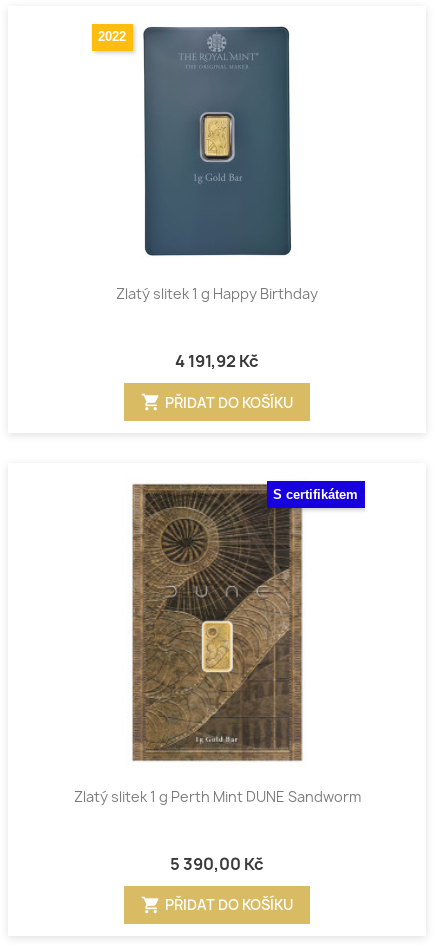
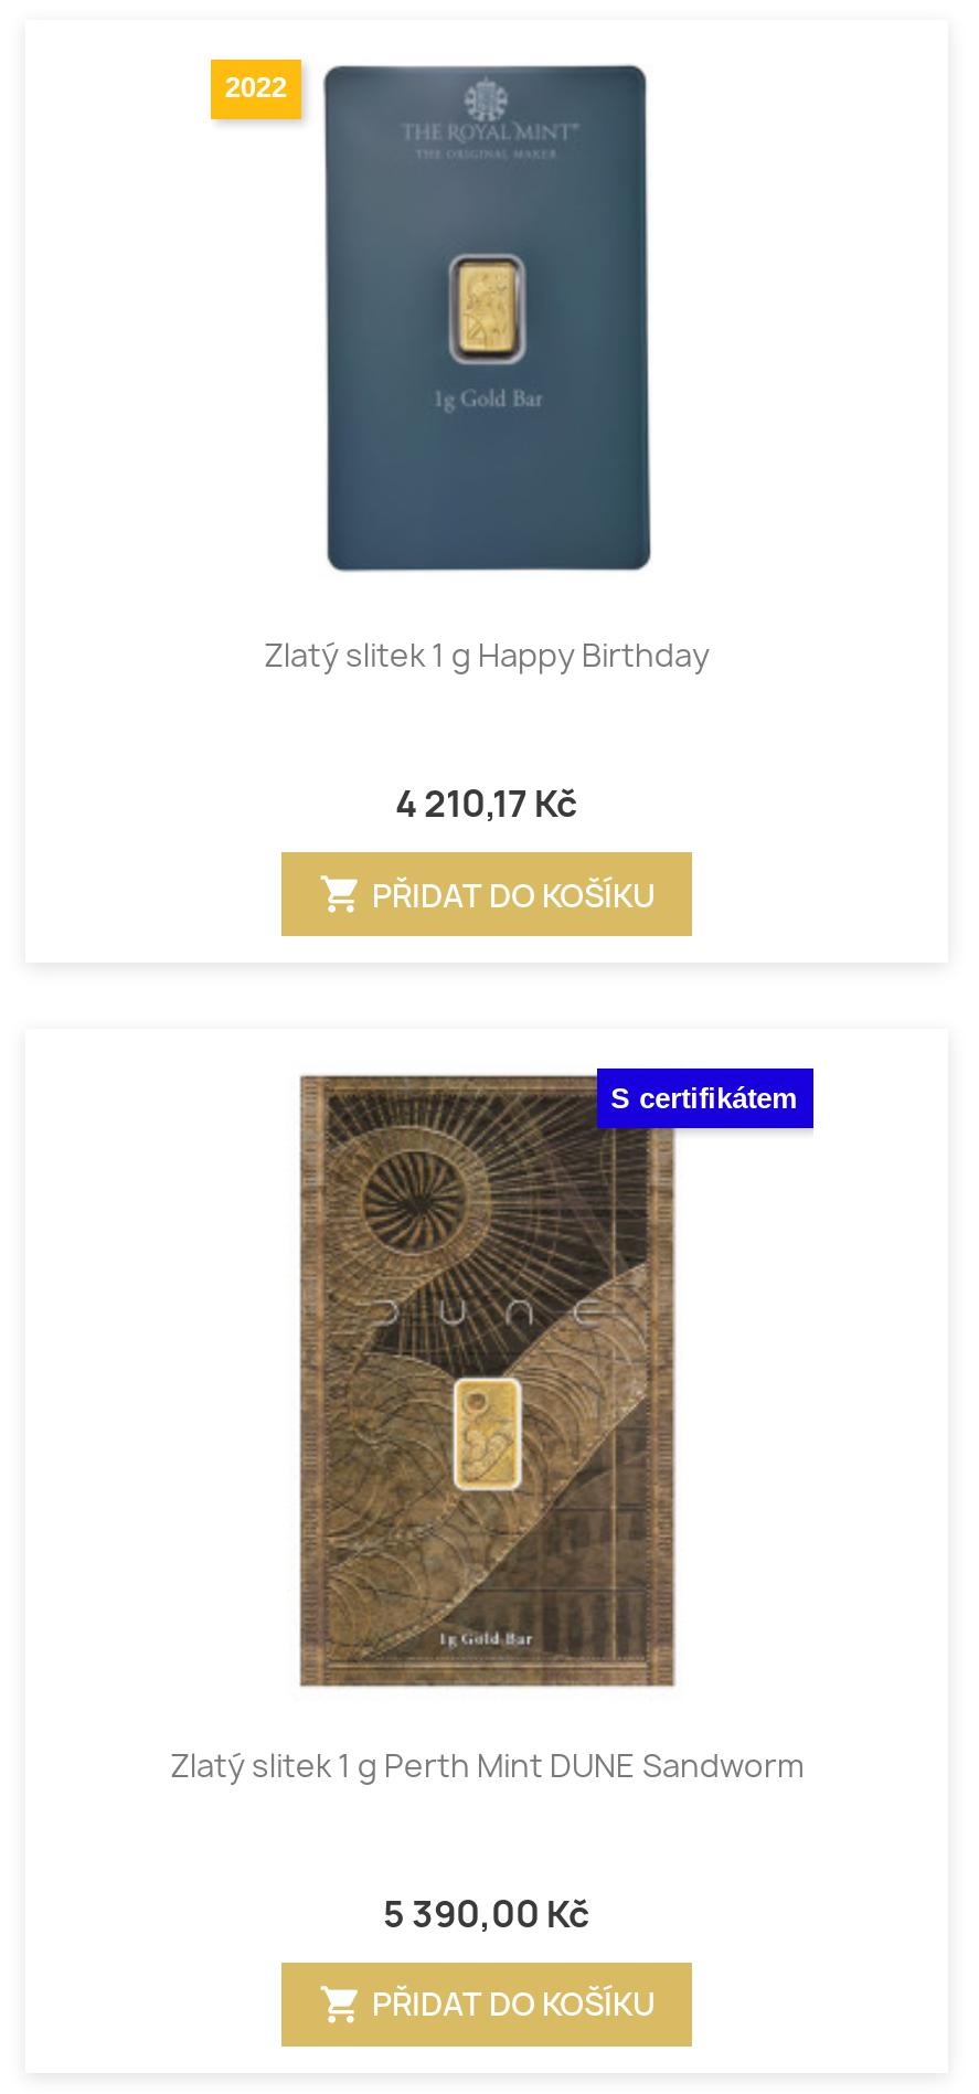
- 4 191,92 Kč
+ 4 210,17 Kč
